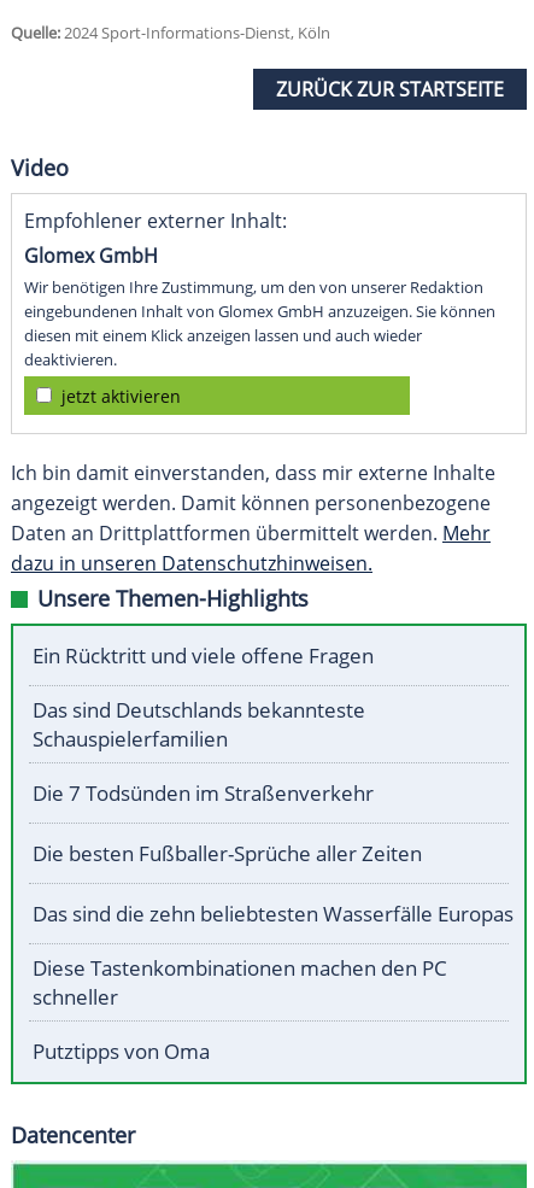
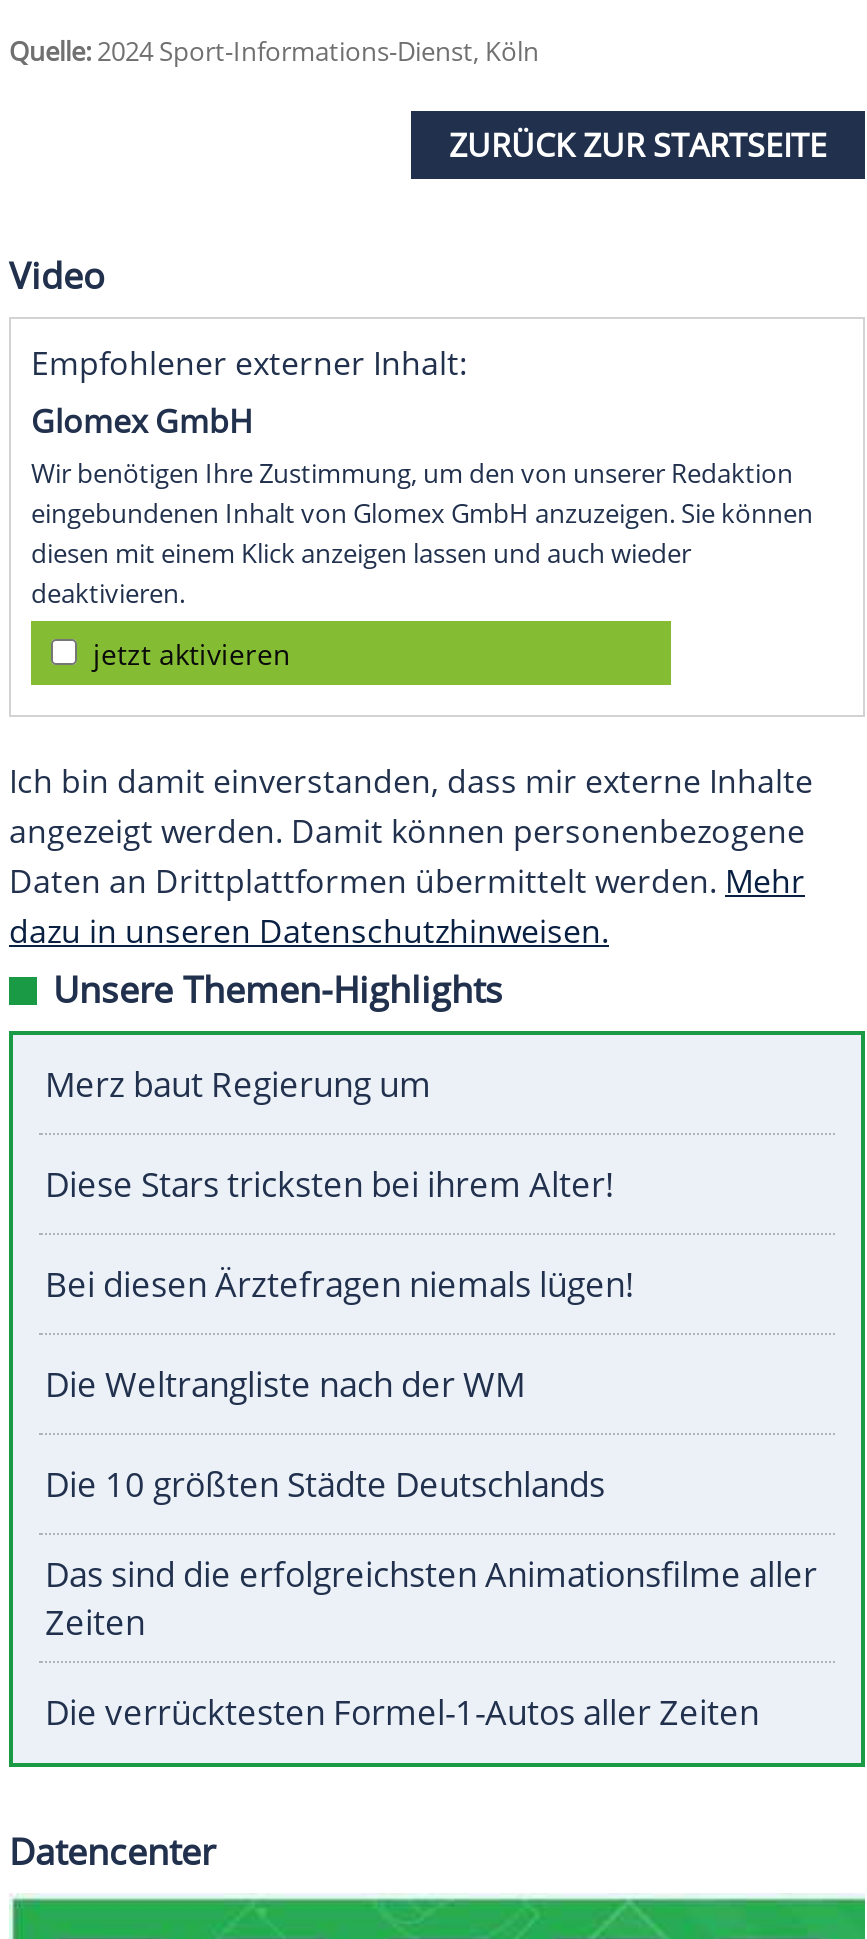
- Ein Rücktritt und viele offene Fragen
+ Merz baut Regierung um

- Das sind Deutschlands bekannteste
- Schauspielerfamilien
+ Diese Stars tricksten bei ihrem Alter!

- Die 7 Todsünden im Straßenverkehr
+ Bei diesen Ärztefragen niemals lügen!

- Die besten Fußballer-Sprüche aller Zeiten
+ Die Weltrangliste nach der WM

- Das sind die zehn beliebtesten Wasserfälle Europas
+ Die 10 größten Städte Deutschlands

- Diese Tastenkombinationen machen den PC
- schneller
+ Das sind die erfolgreichsten Animationsfilme aller
+ Zeiten

- Putztipps von Oma
+ Die verrücktesten Formel-1-Autos aller Zeiten
